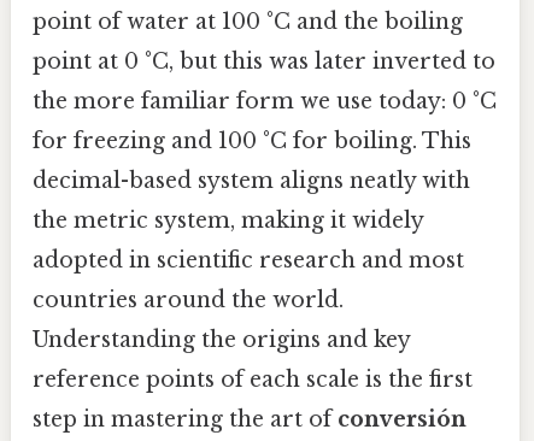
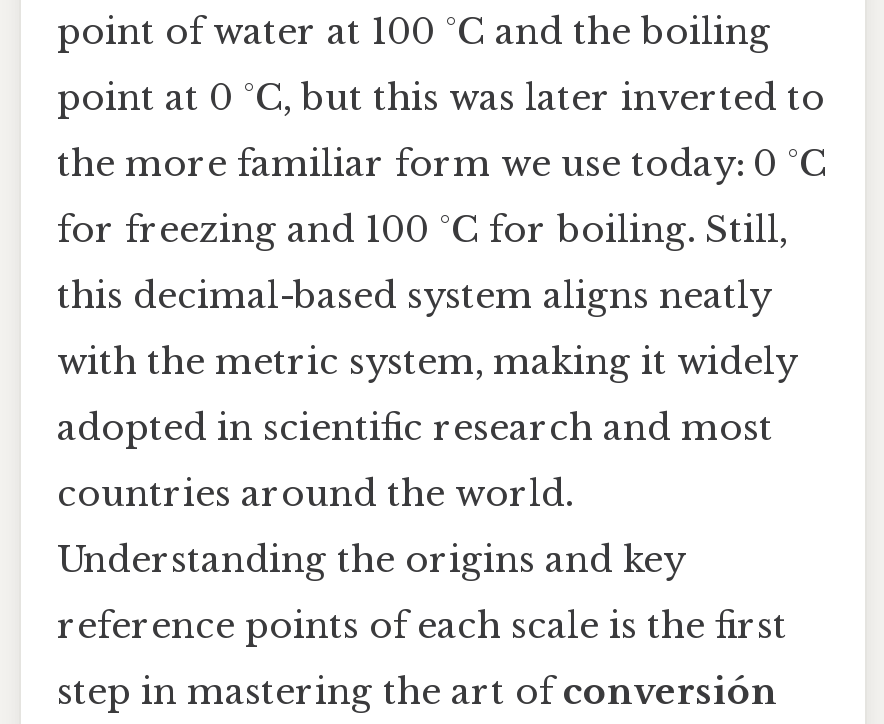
- for freezing and 100 °C for boiling. This
+ for freezing and 100 °C for boiling. Still,

- decimal-based system aligns neatly with
+ this decimal-based system aligns neatly

- the metric system, making it widely
+ with the metric system, making it widely
